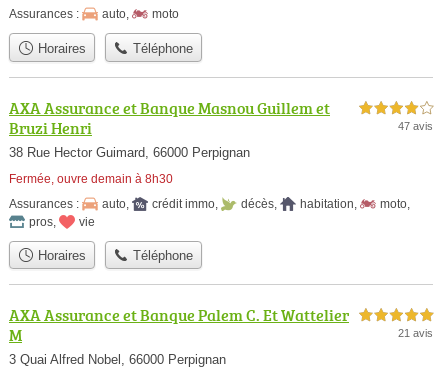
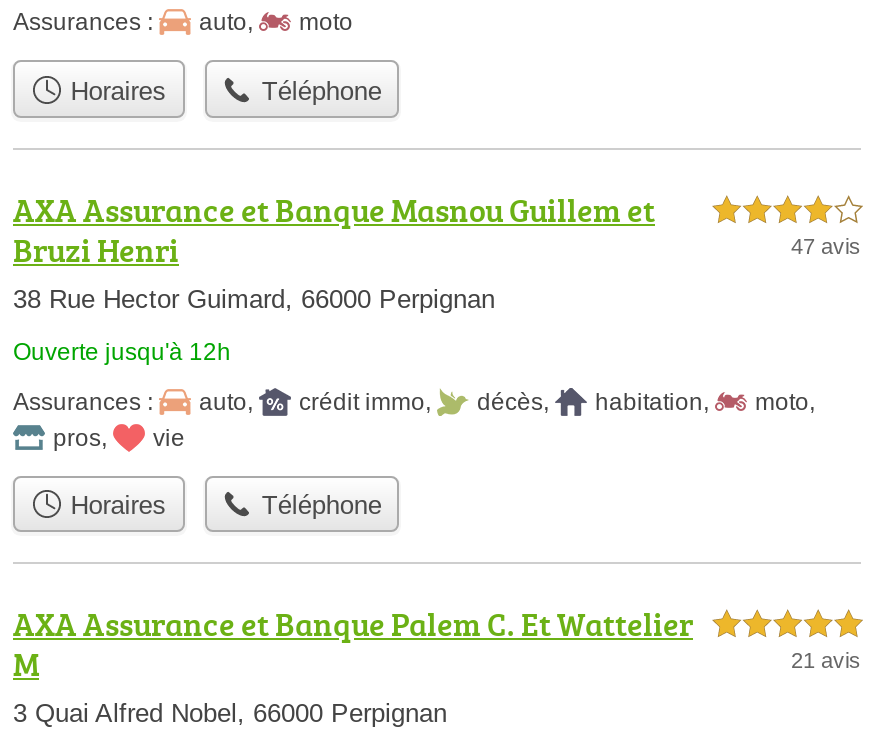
- Fermée, ouvre demain à 8h30
+ Ouverte jusqu'à 12h
